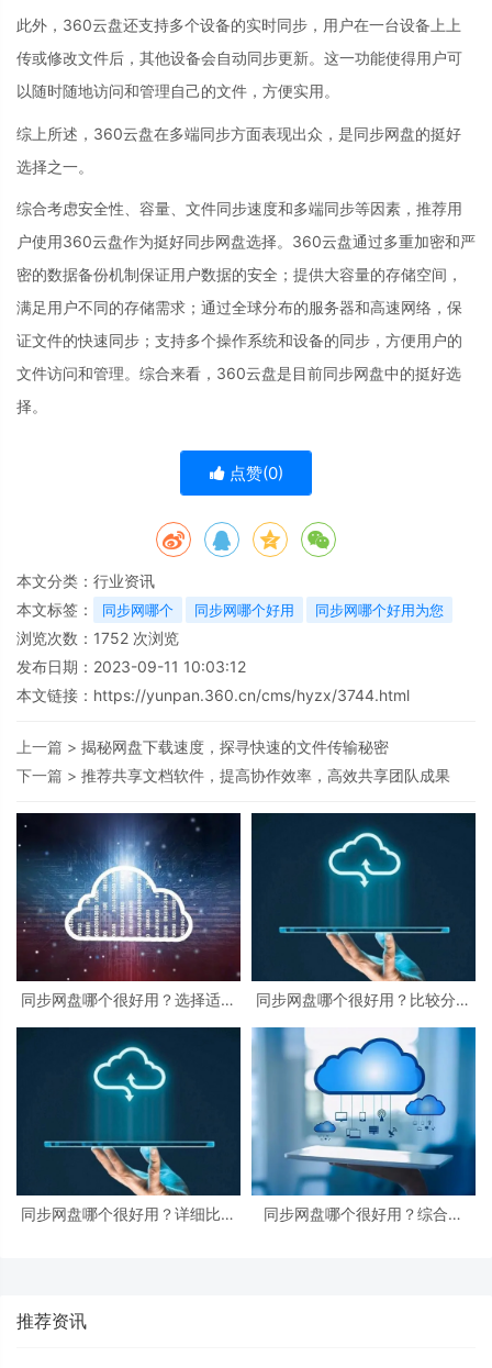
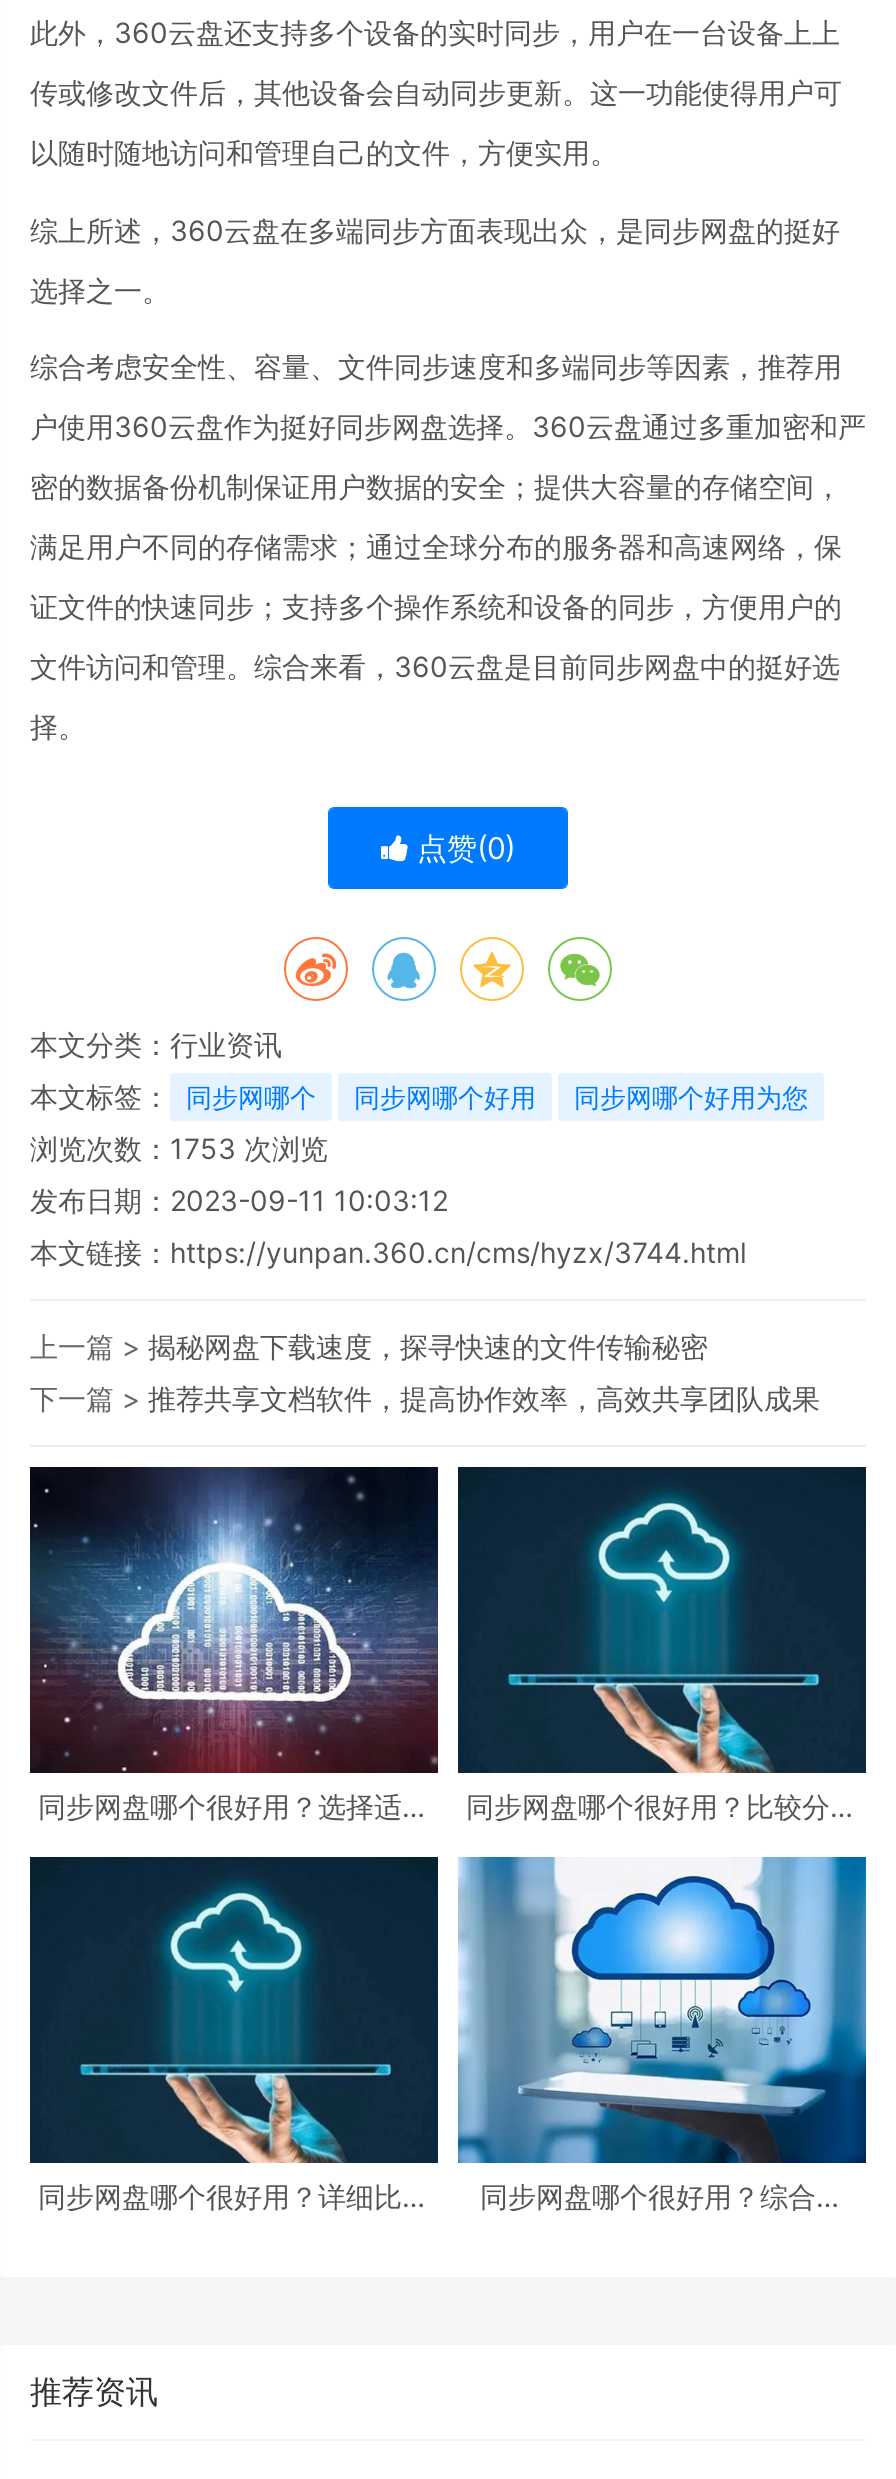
- 浏览次数：1752次浏览
+ 浏览次数：1753次浏览
